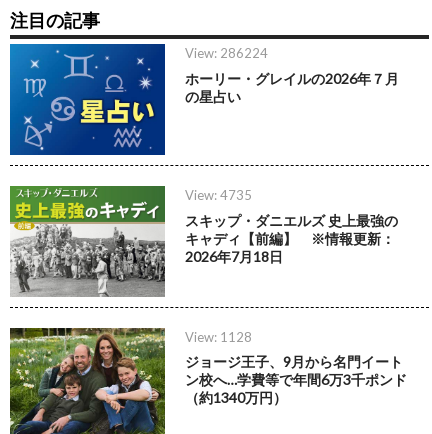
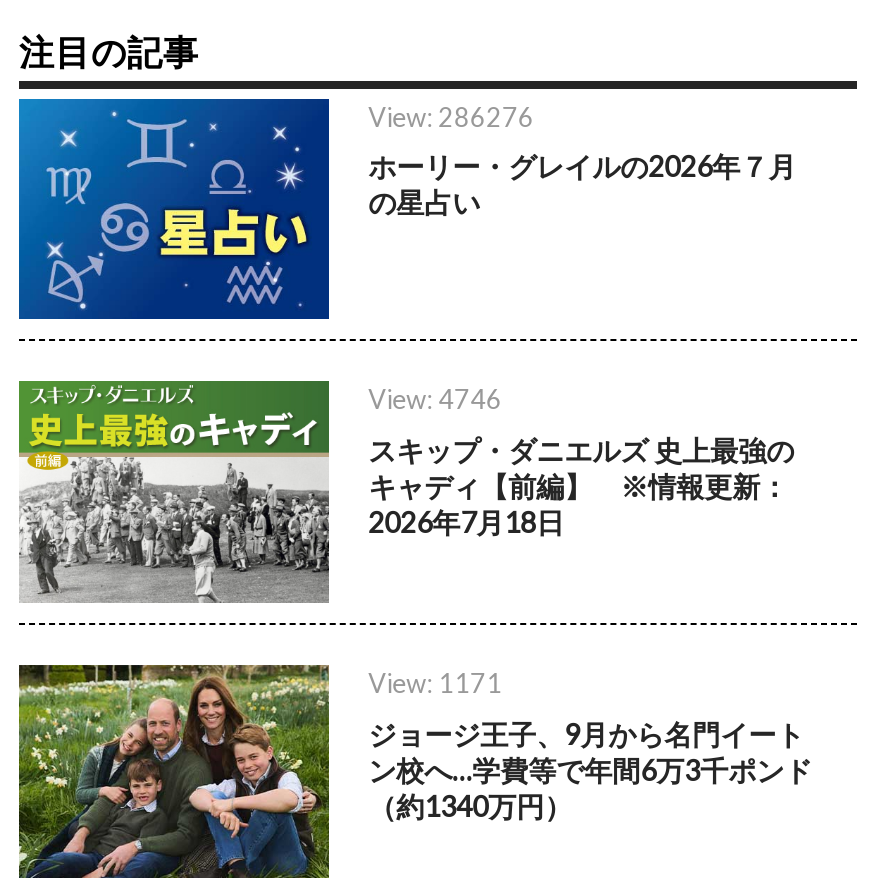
- View: 286224
+ View: 286276

- View: 4735
+ View: 4746

- View: 1128
+ View: 1171
